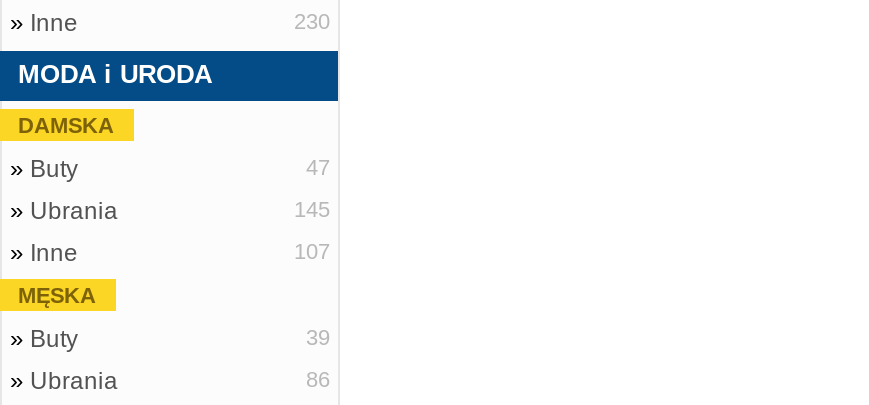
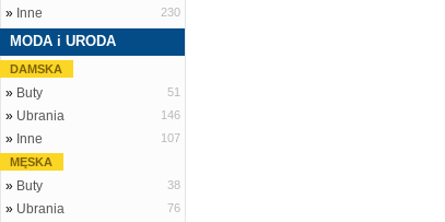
- 47
+ 51

- 145
+ 146

- 39
+ 38

- 86
+ 76
